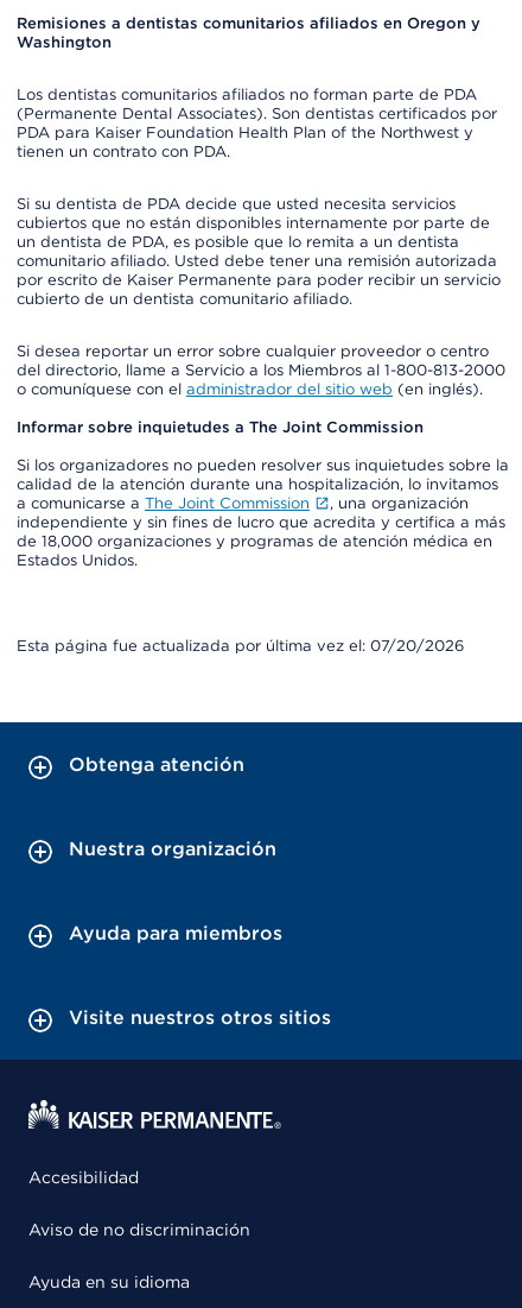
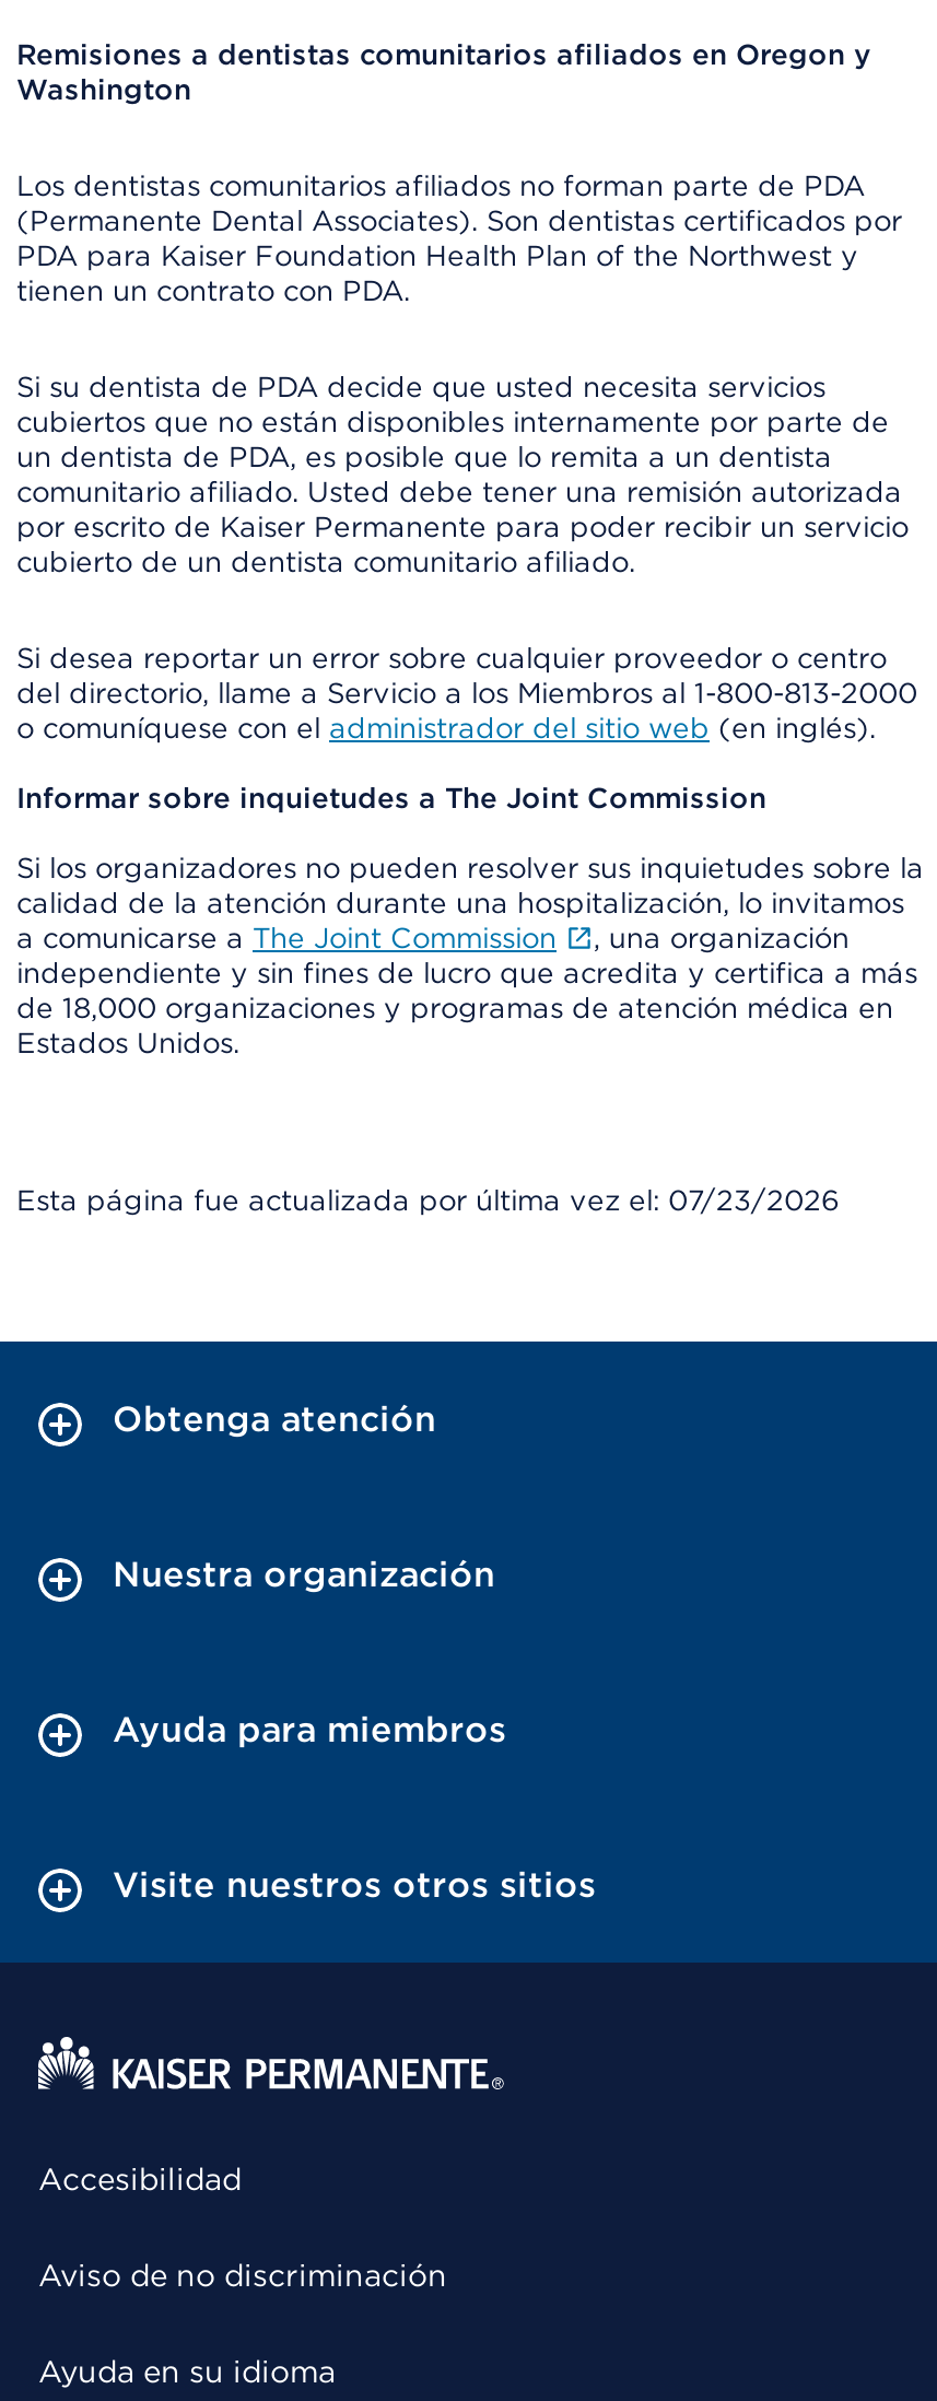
- Esta página fue actualizada por última vez el: 07/20/2026
+ Esta página fue actualizada por última vez el: 07/23/2026
